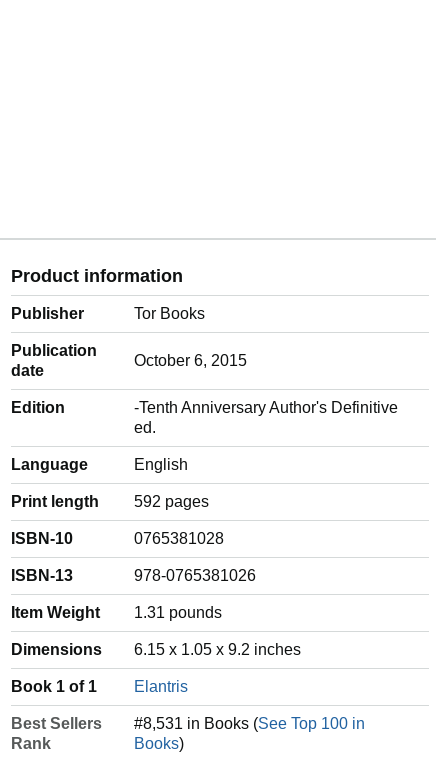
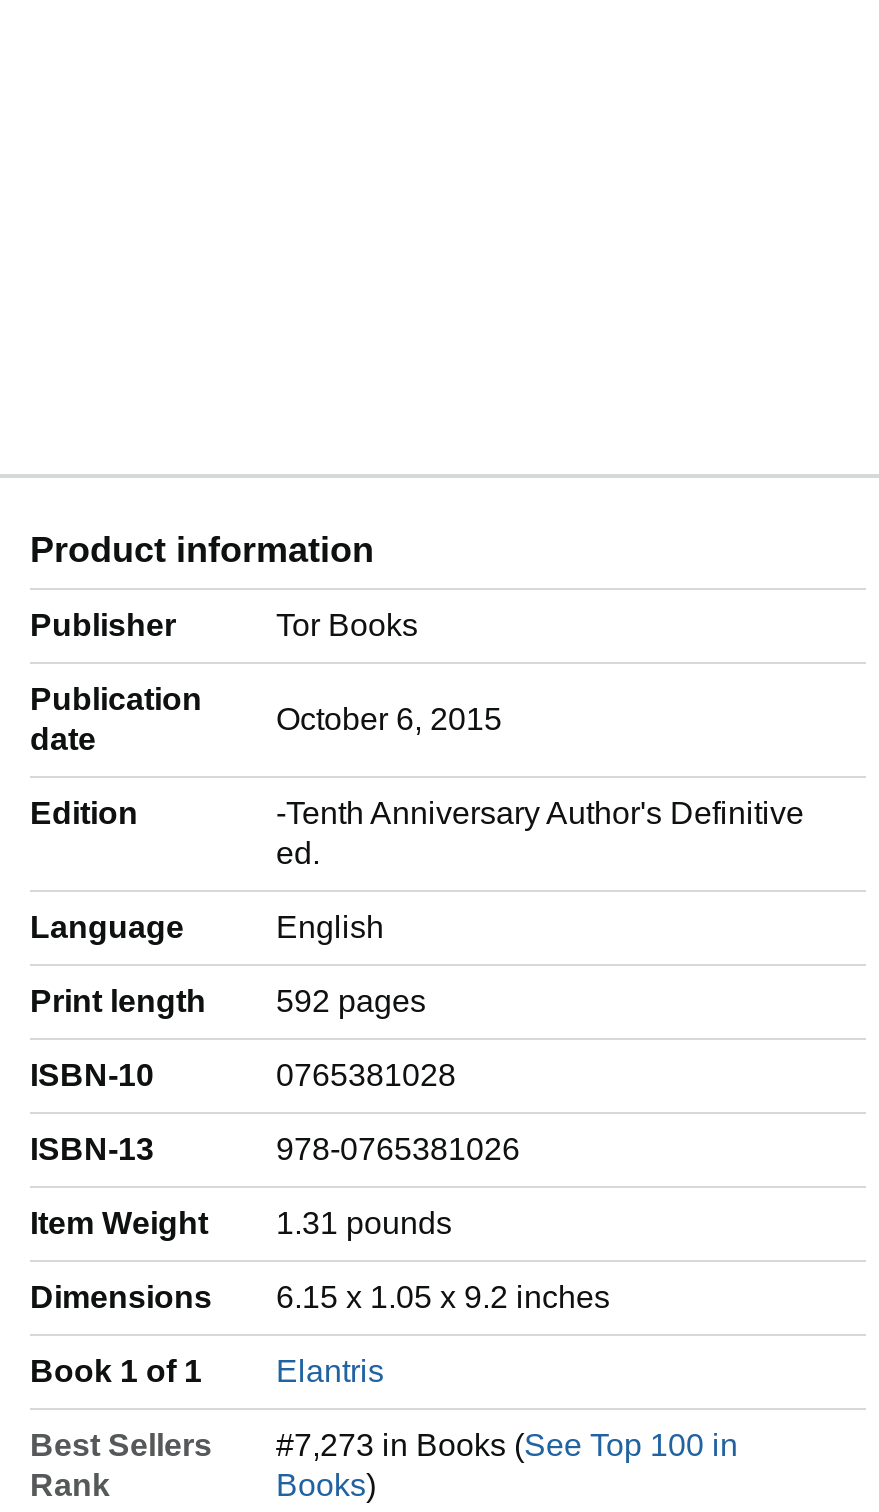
- #8,531 in Books (See Top 100 in
+ #7,273 in Books (See Top 100 in
